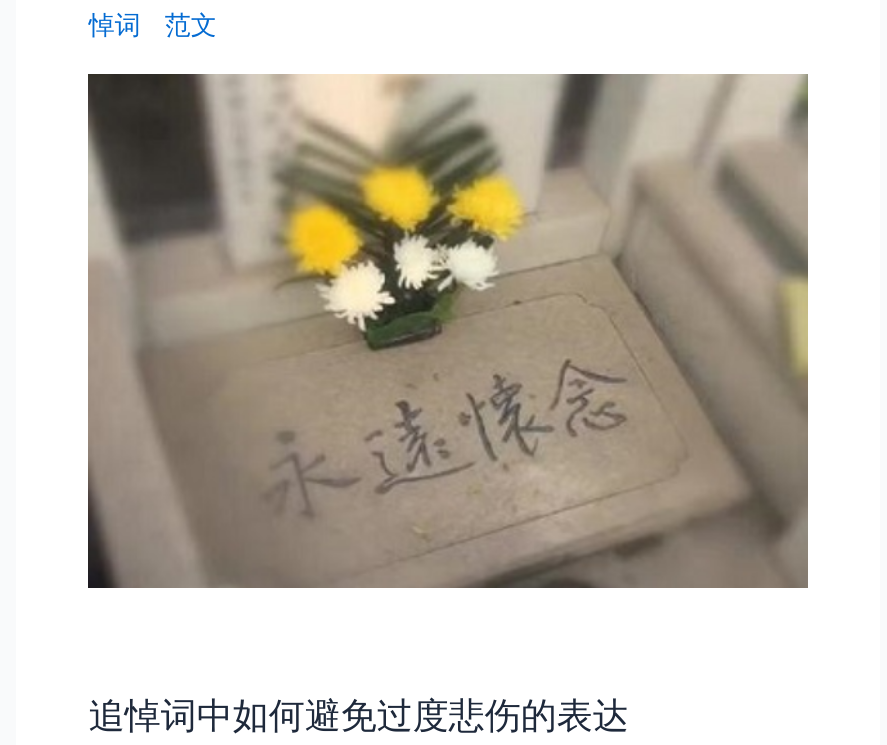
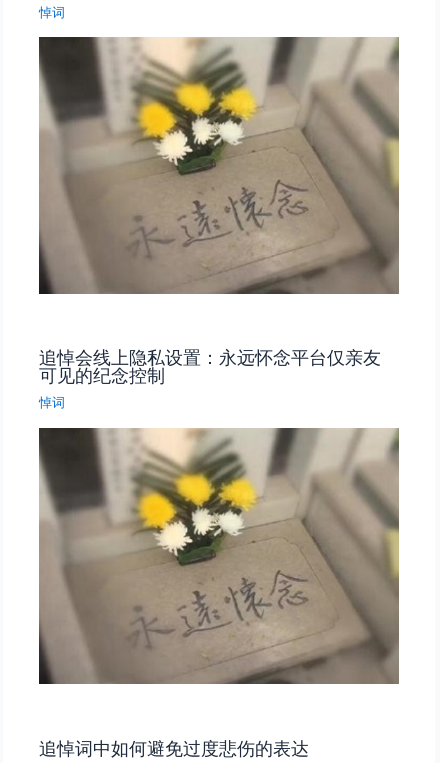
- 范文
+ 追悼会线上隐私设置：永远怀念平台仅亲友
+ 可见的纪念控制
+ 悼词
